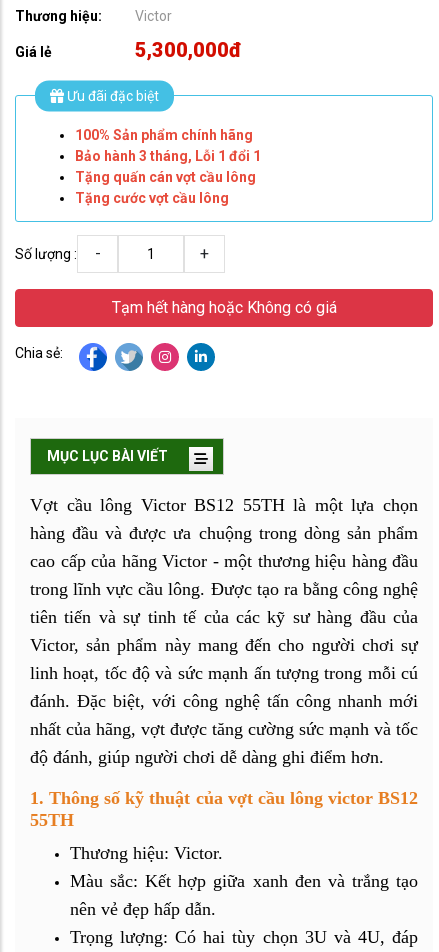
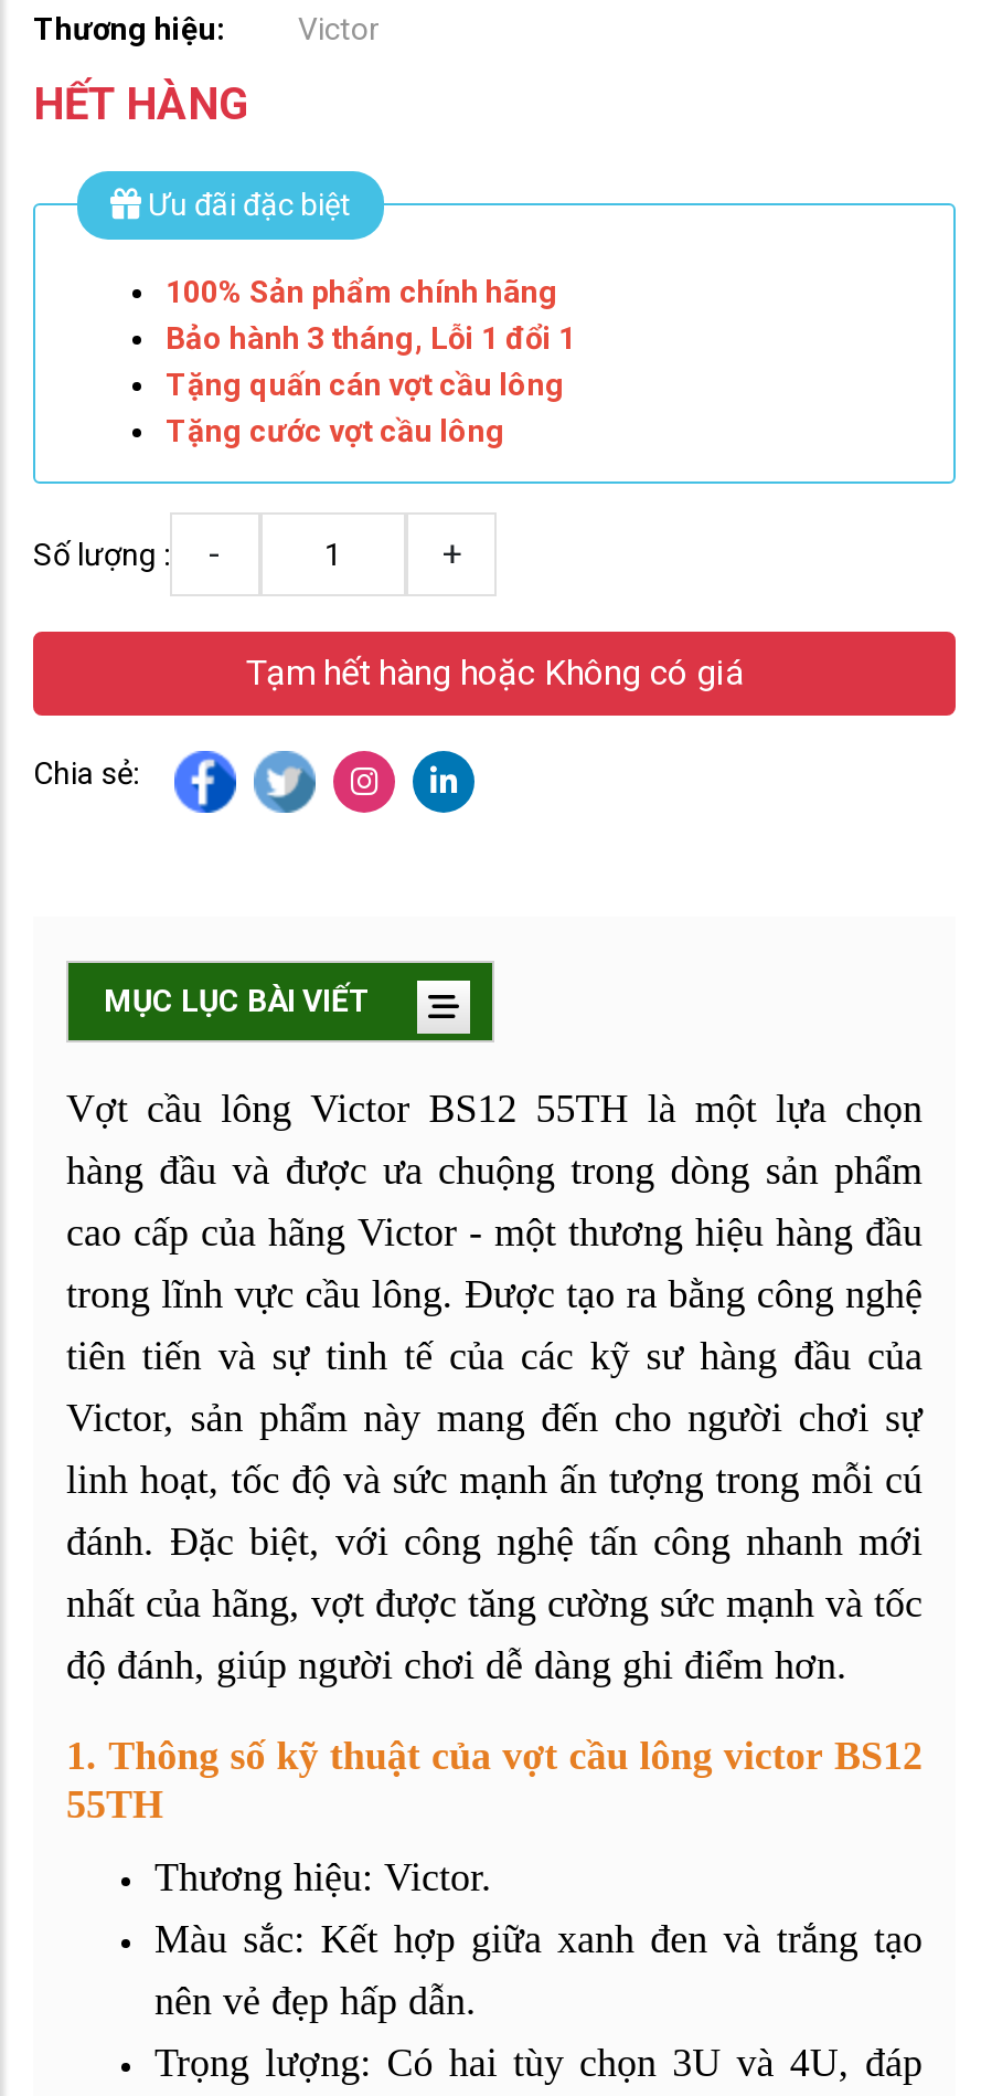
- Giá lẻ
- 5,300,000đ
+ HẾT HÀNG
